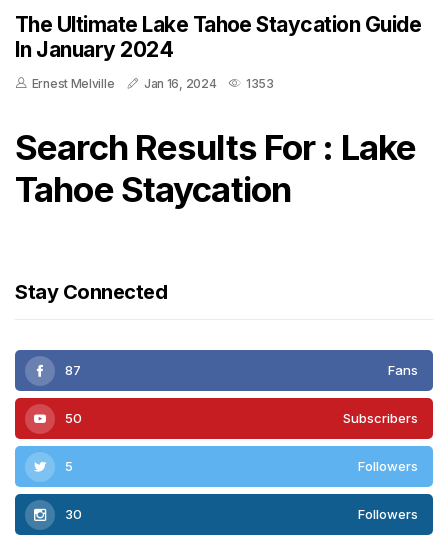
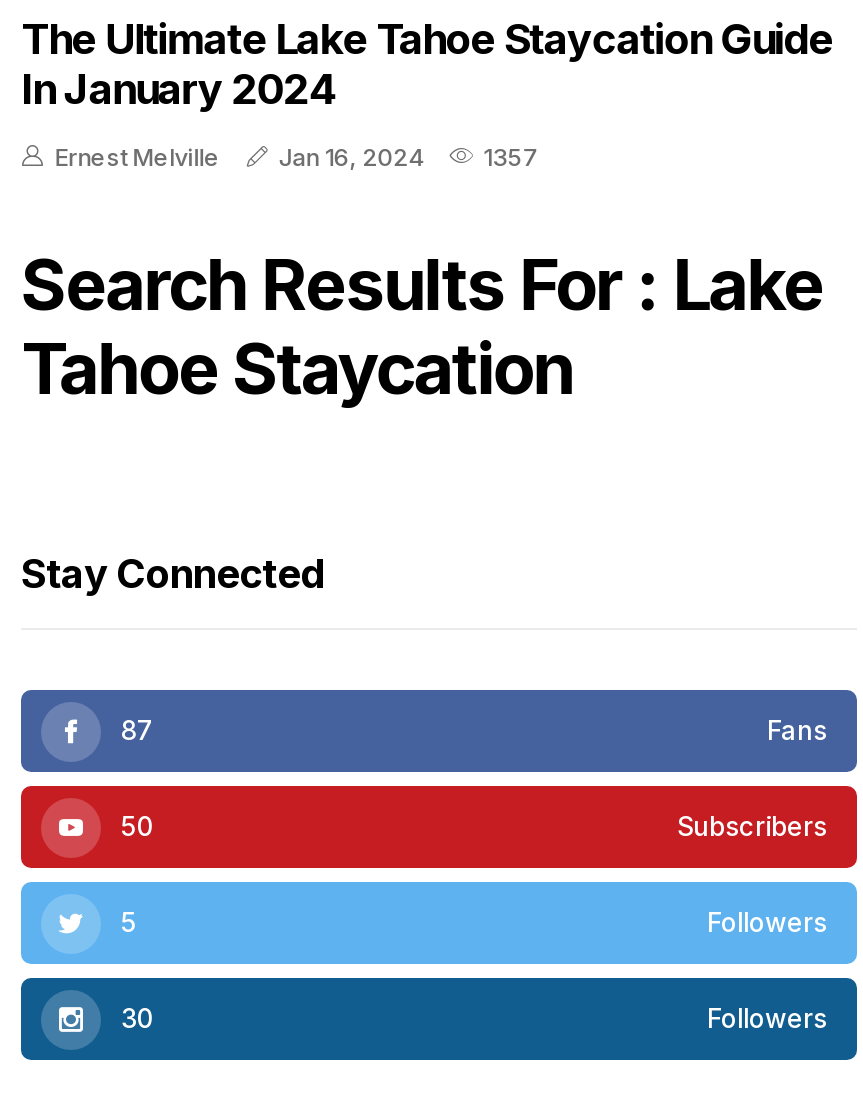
- Ernest Melville Jan 16, 2024 1353
+ Ernest Melville Jan 16, 2024 1357
